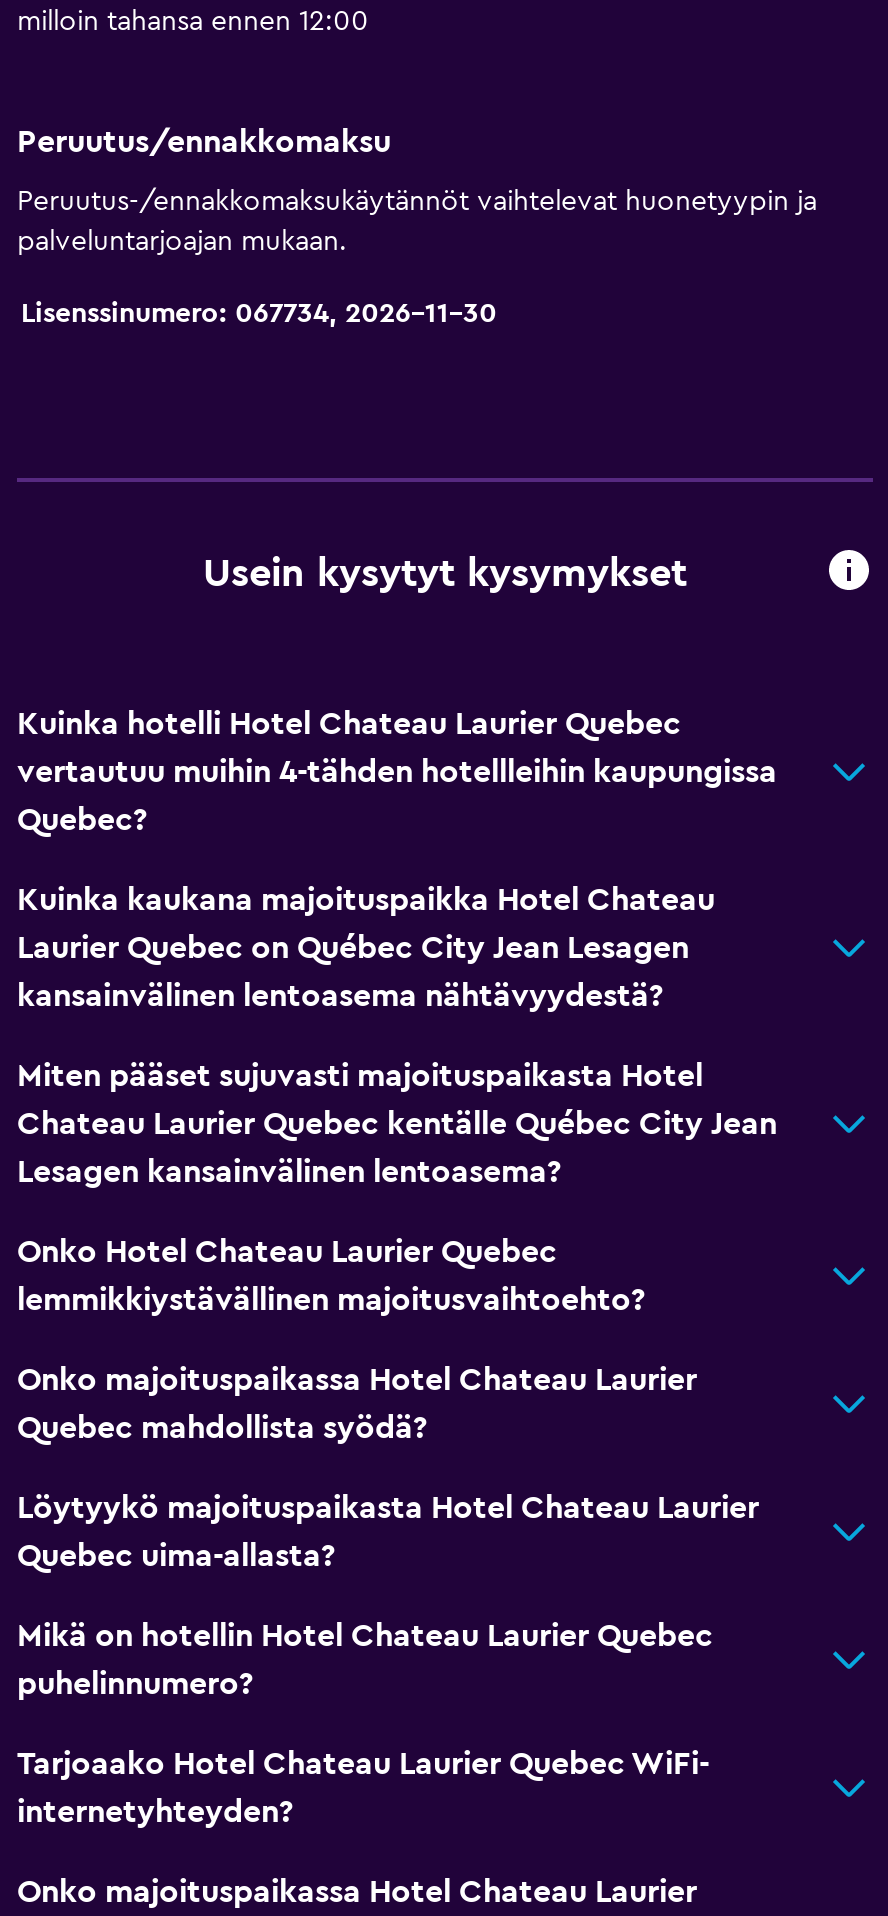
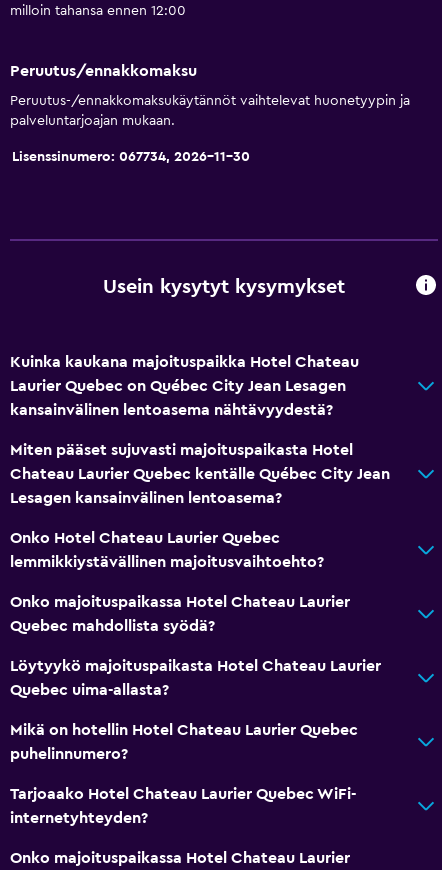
- Kuinka hotelli Hotel Chateau Laurier Quebec
- vertautuu muihin 4-tähden hotellleihin kaupungissa
- Quebec?
